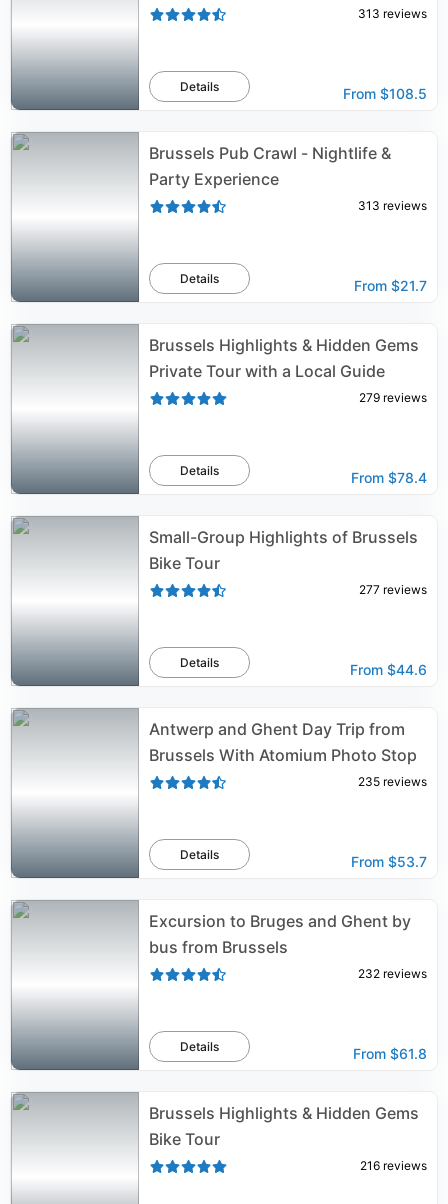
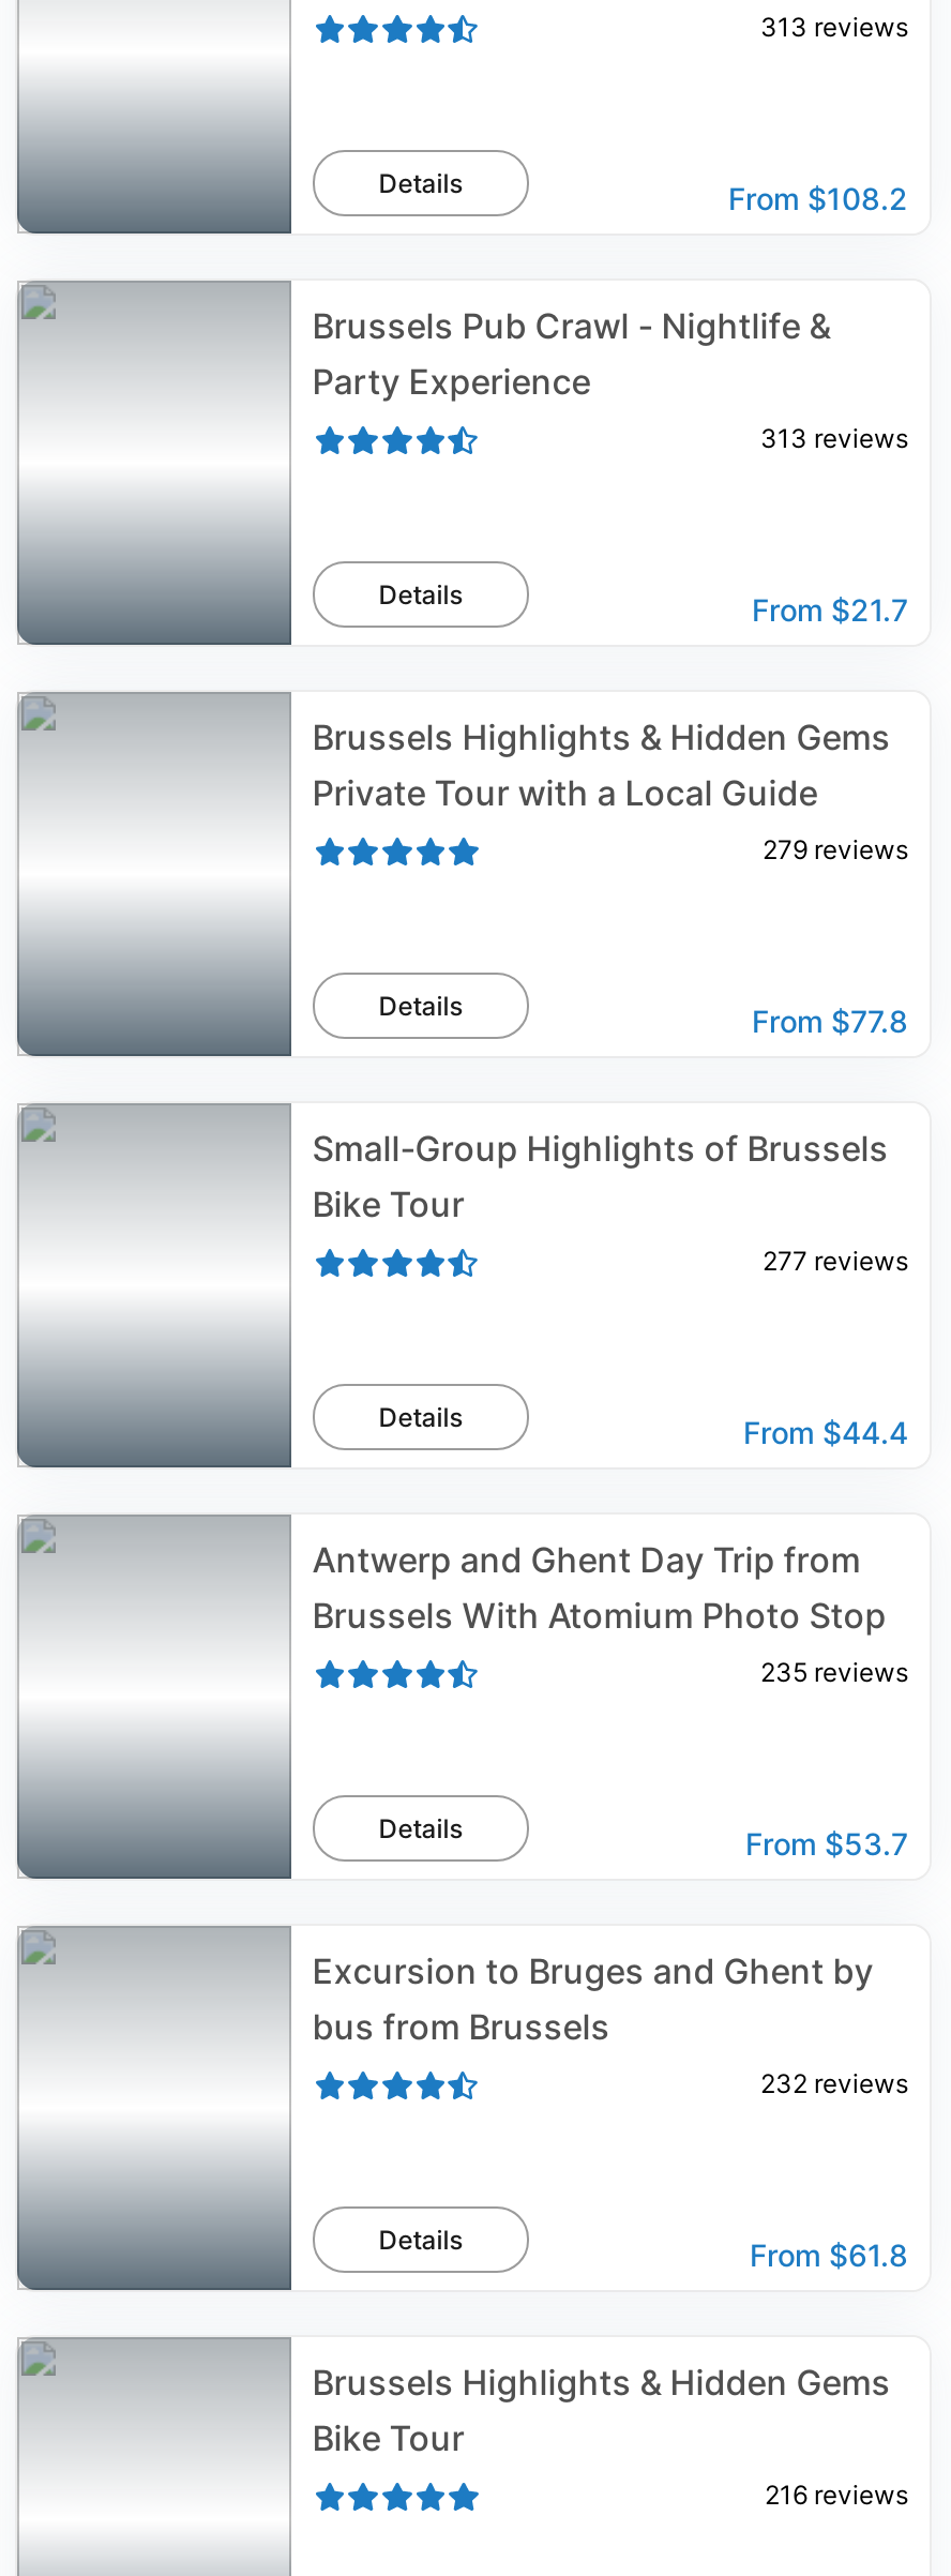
- From $108.5
+ From $108.2

- From $78.4
+ From $77.8

- From $44.6
+ From $44.4
